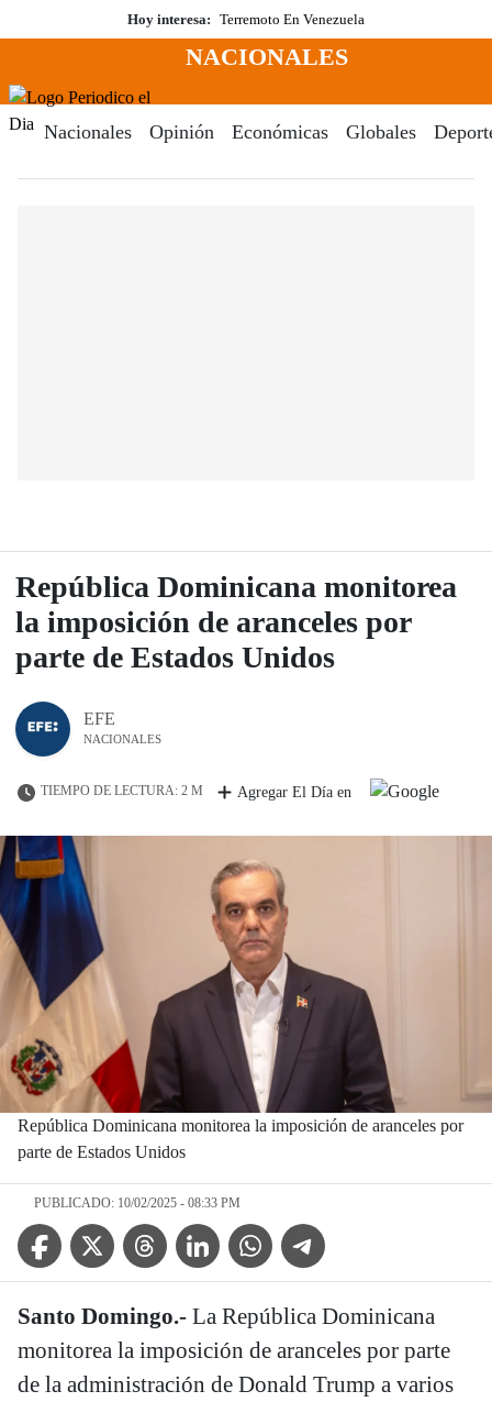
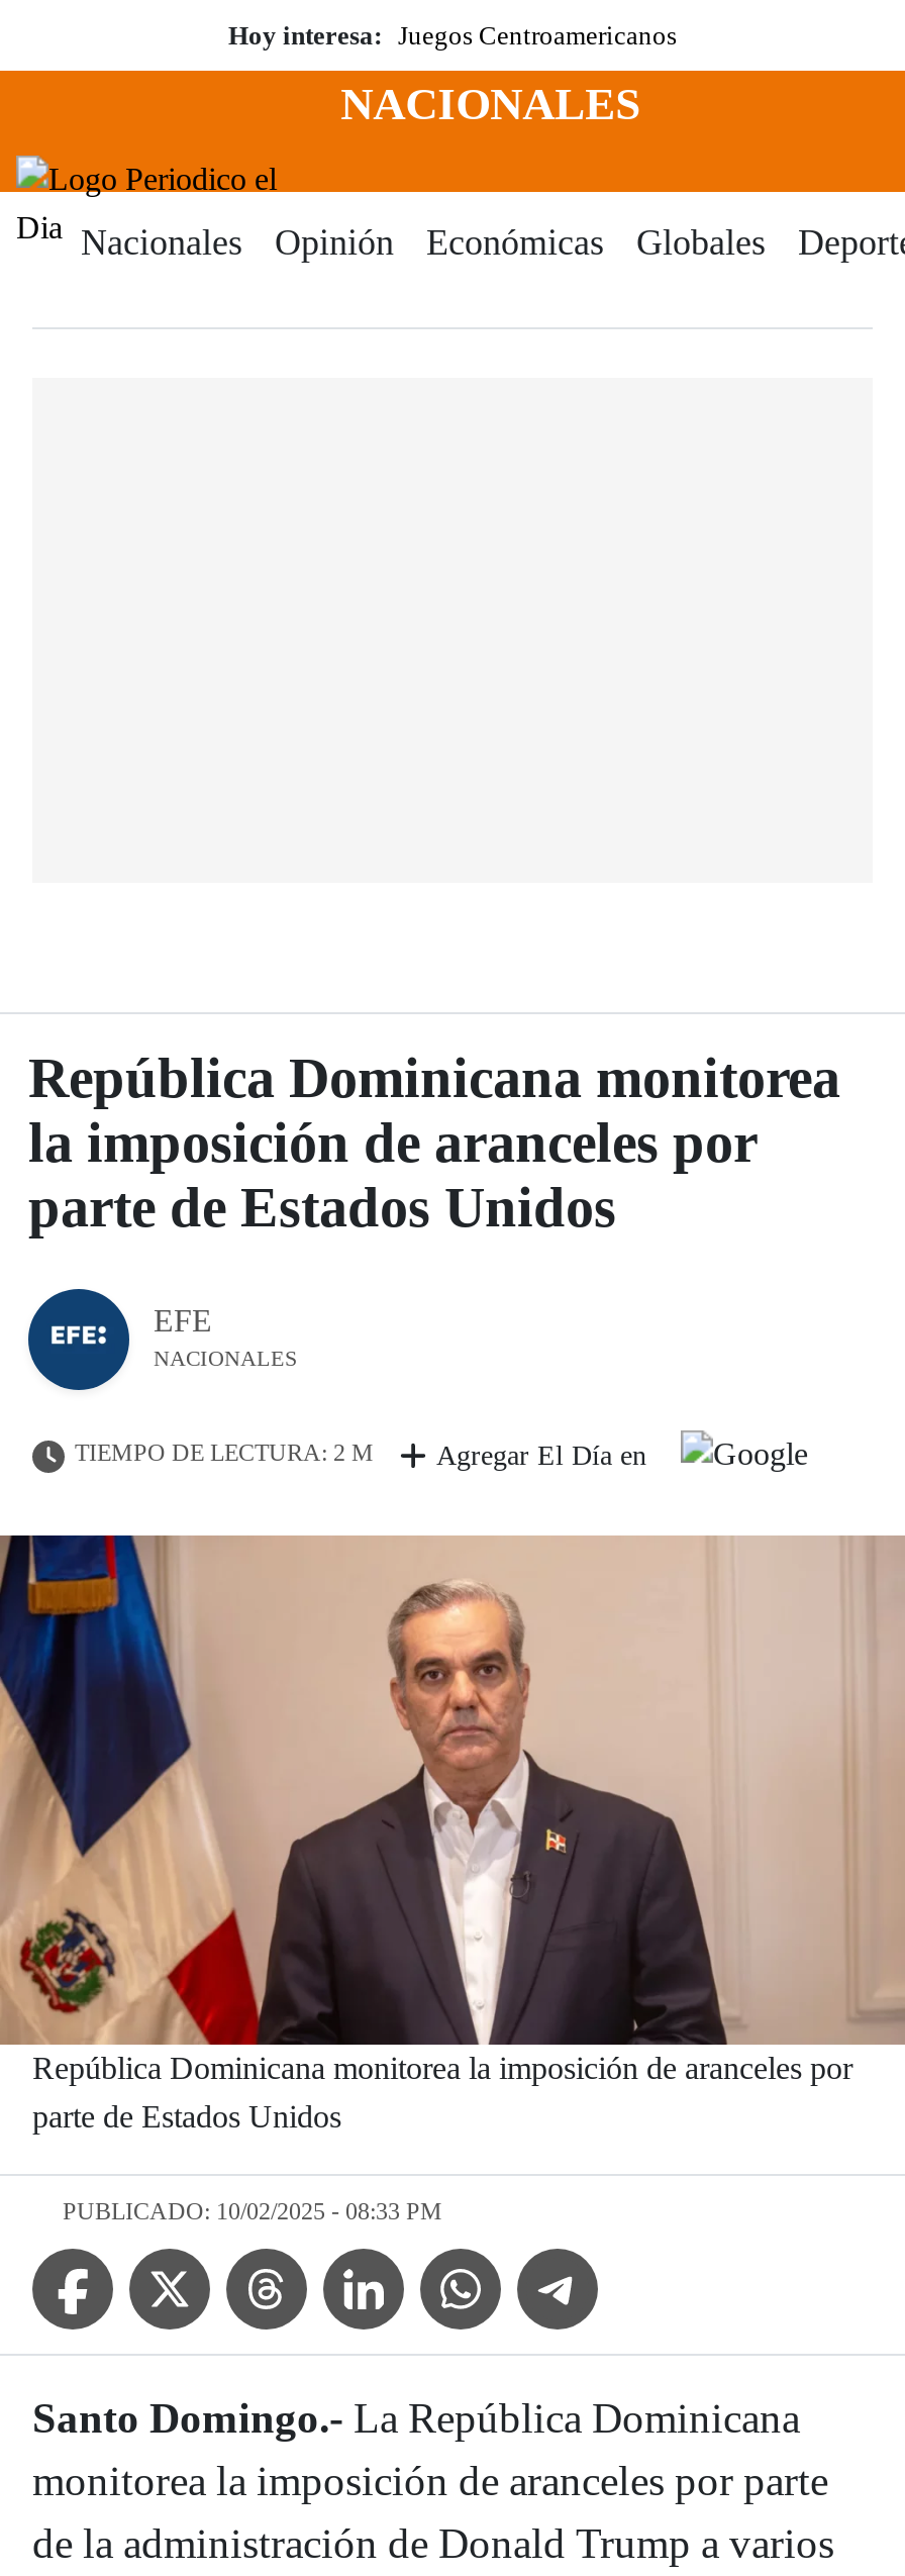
- Hoy interesa: Terremoto En Venezuela
+ Hoy interesa: Juegos Centroamericanos
